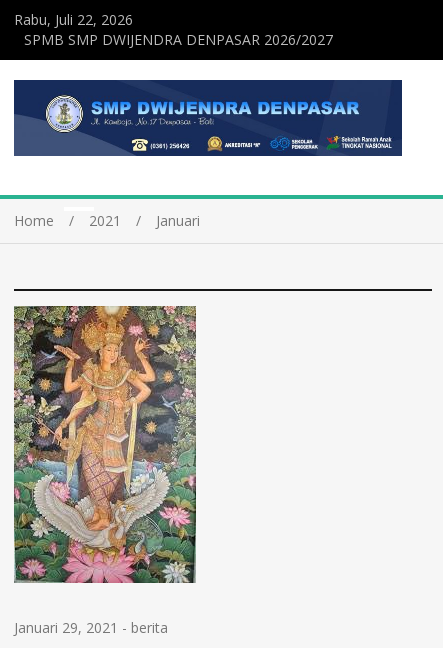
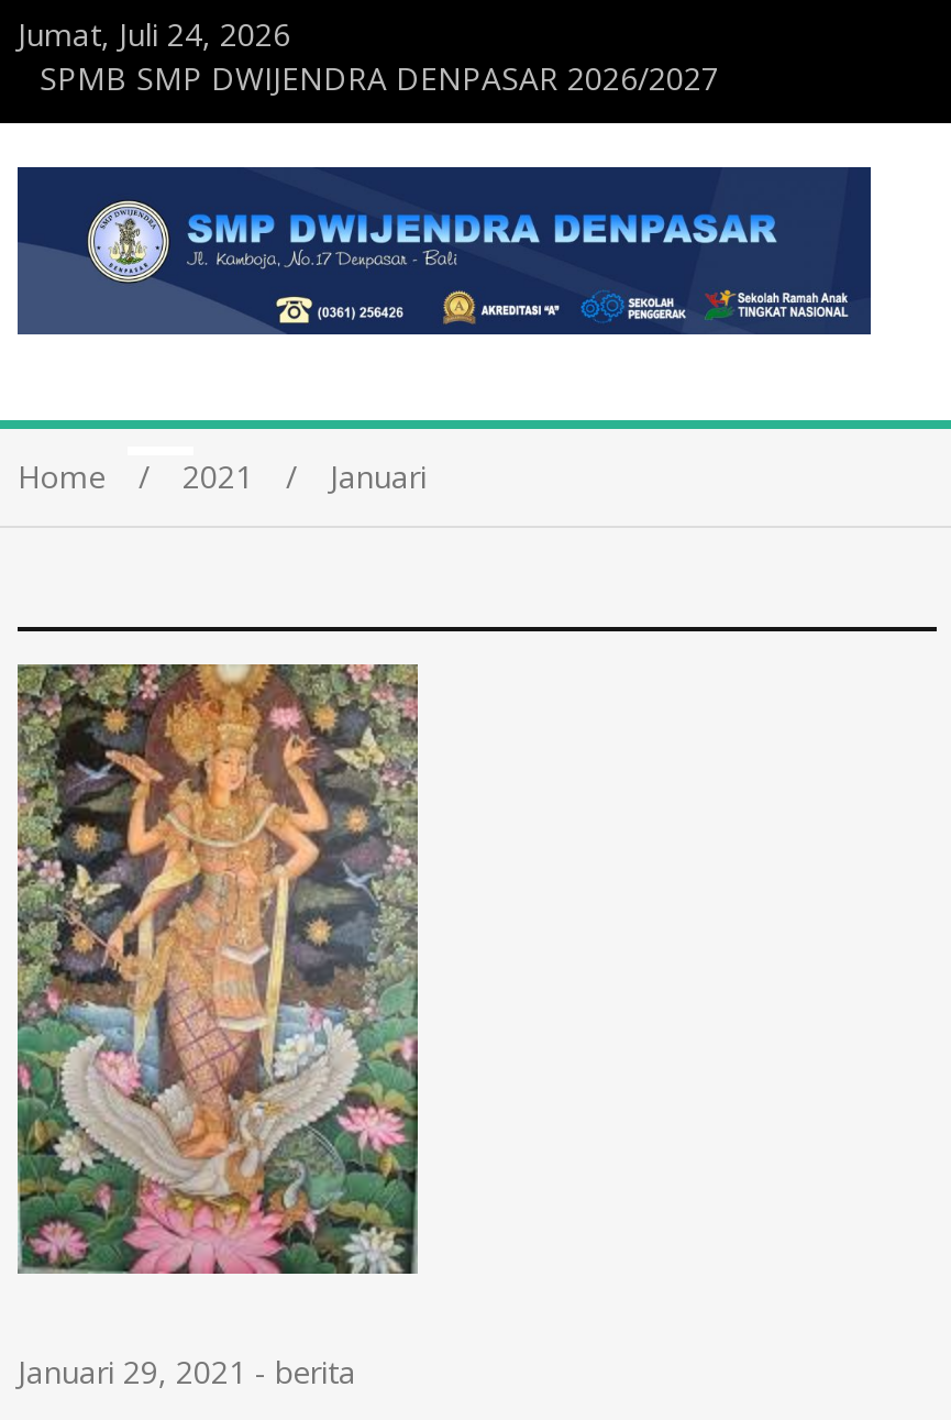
- Rabu, Juli 22, 2026
+ Jumat, Juli 24, 2026
